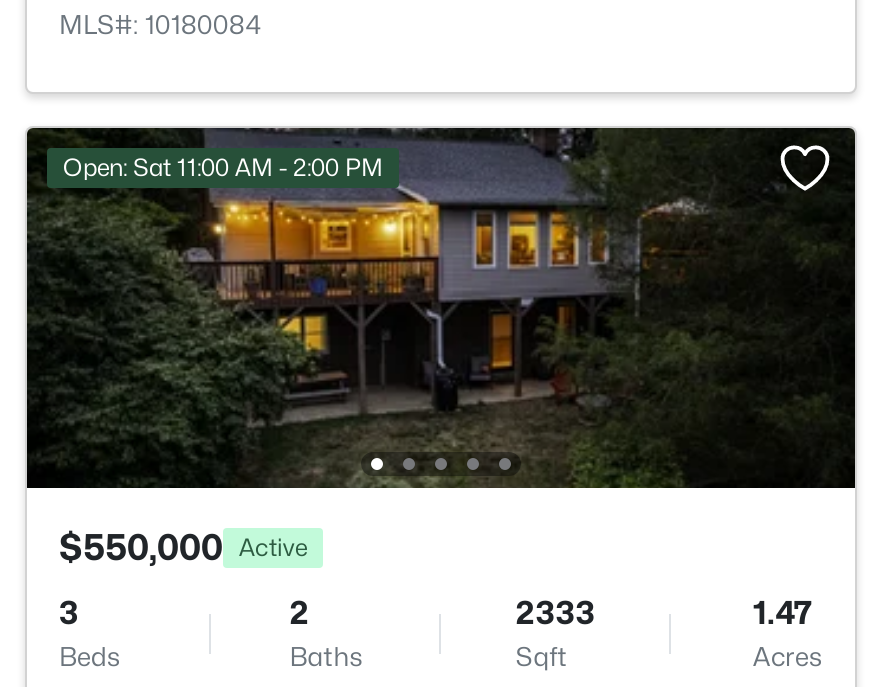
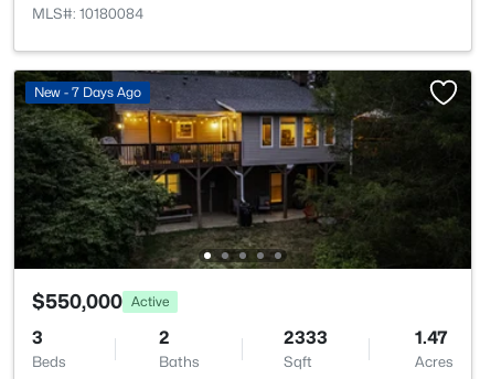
- Open: Sat 11:00 AM - 2:00 PM
+ New - 7 Days Ago
